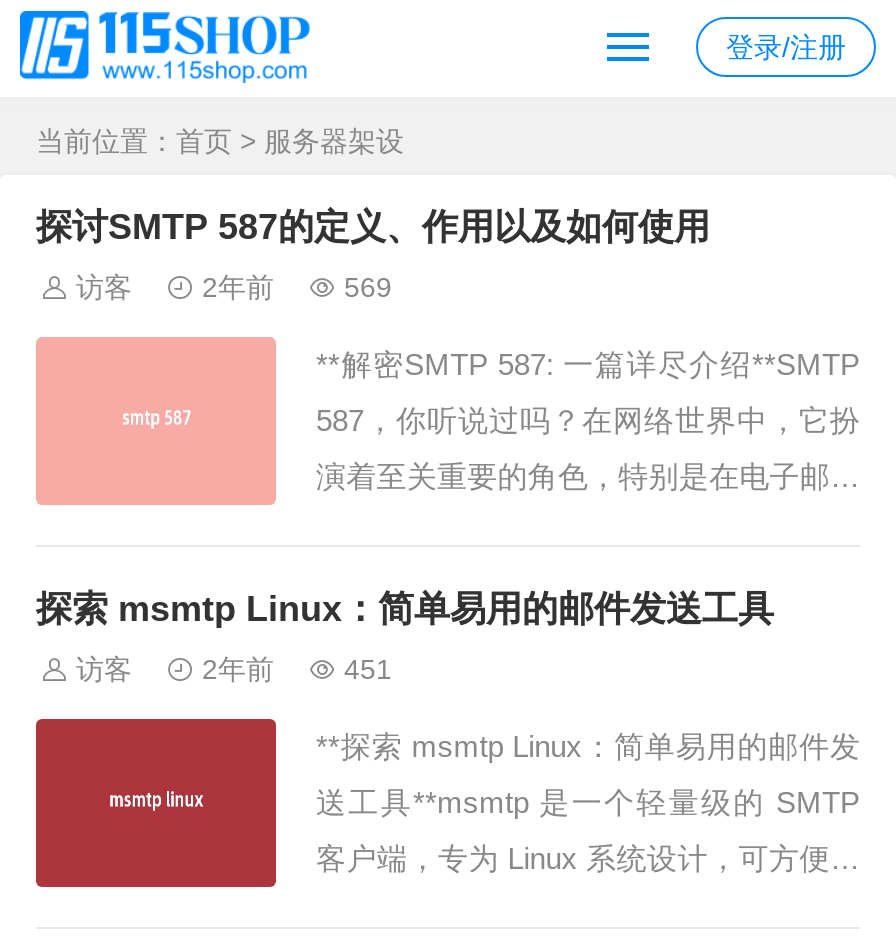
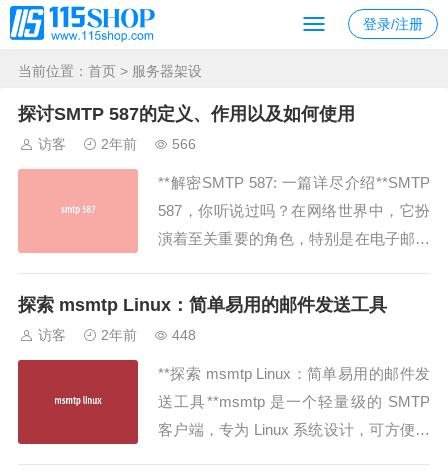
- 569
+ 566

- 451
+ 448
